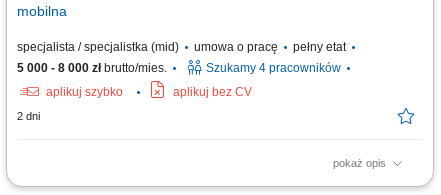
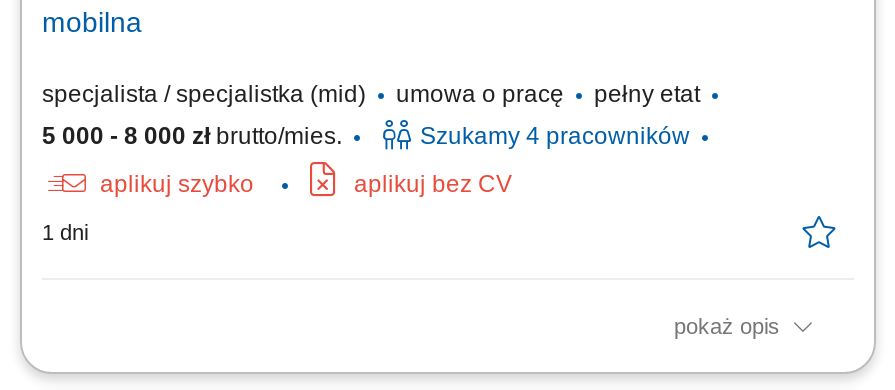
- 2 dni
+ 1 dni
